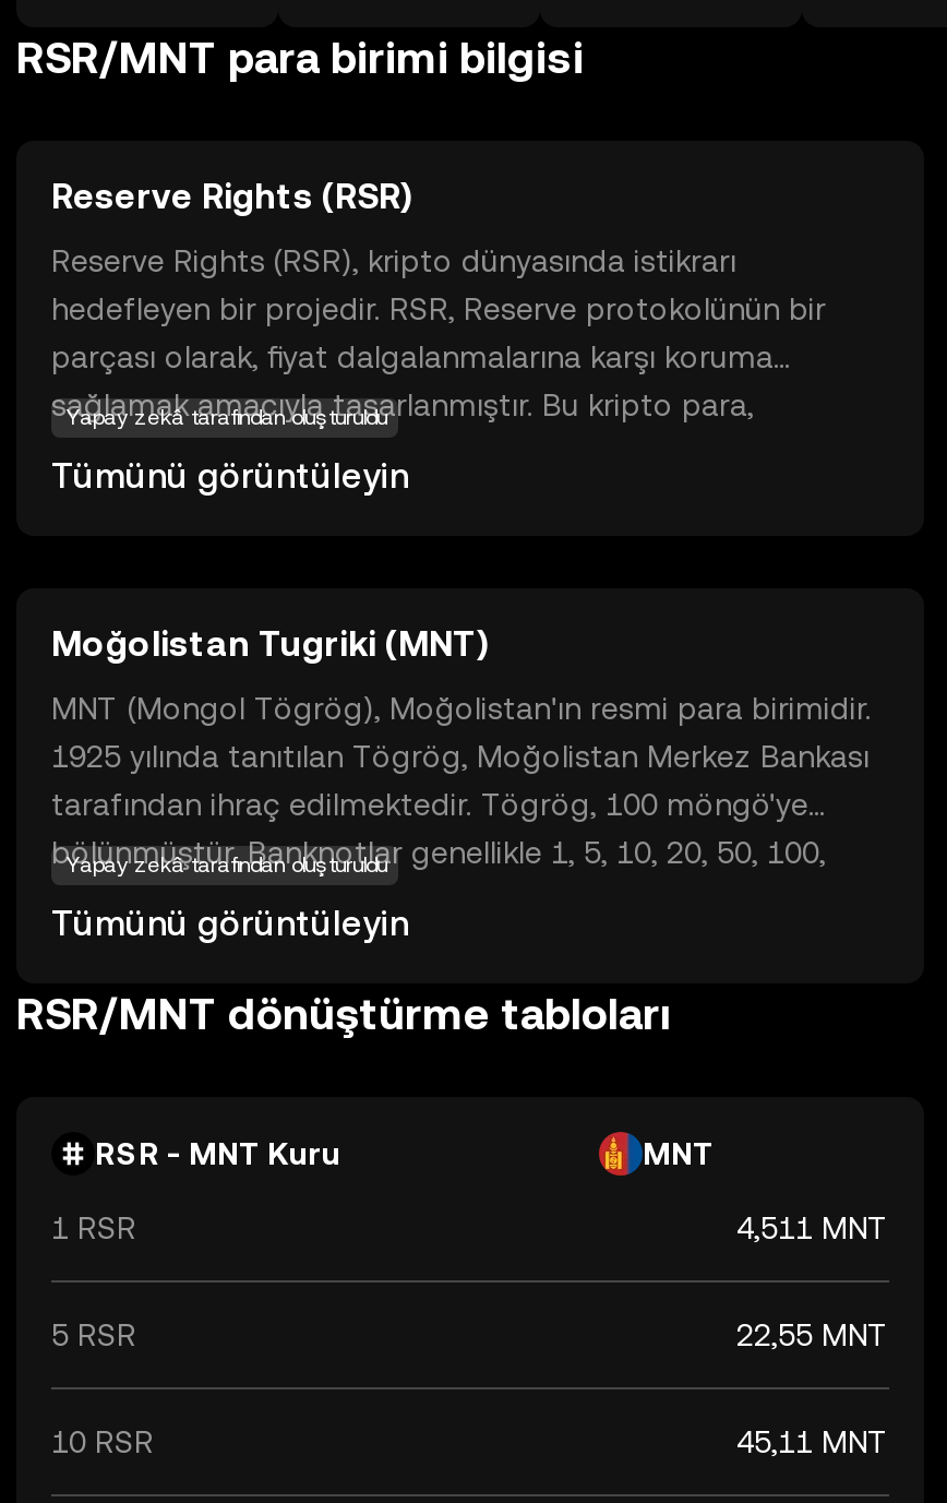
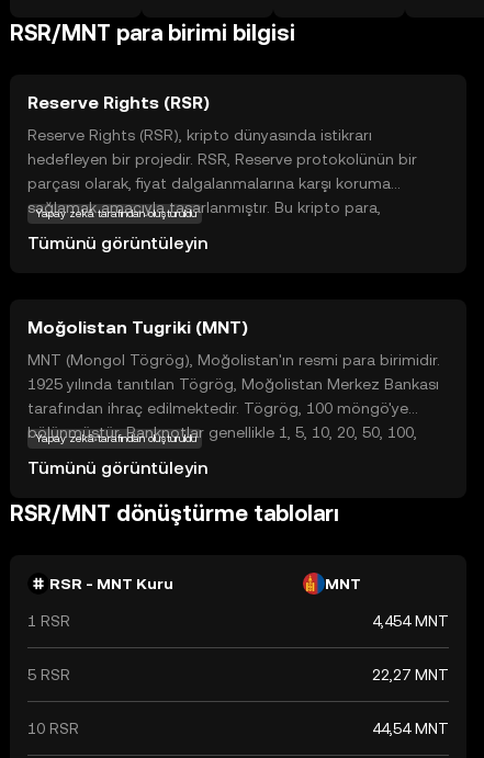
- 4,511 MNT
+ 4,454 MNT

- 22,55 MNT
+ 22,27 MNT

- 45,11 MNT
+ 44,54 MNT
